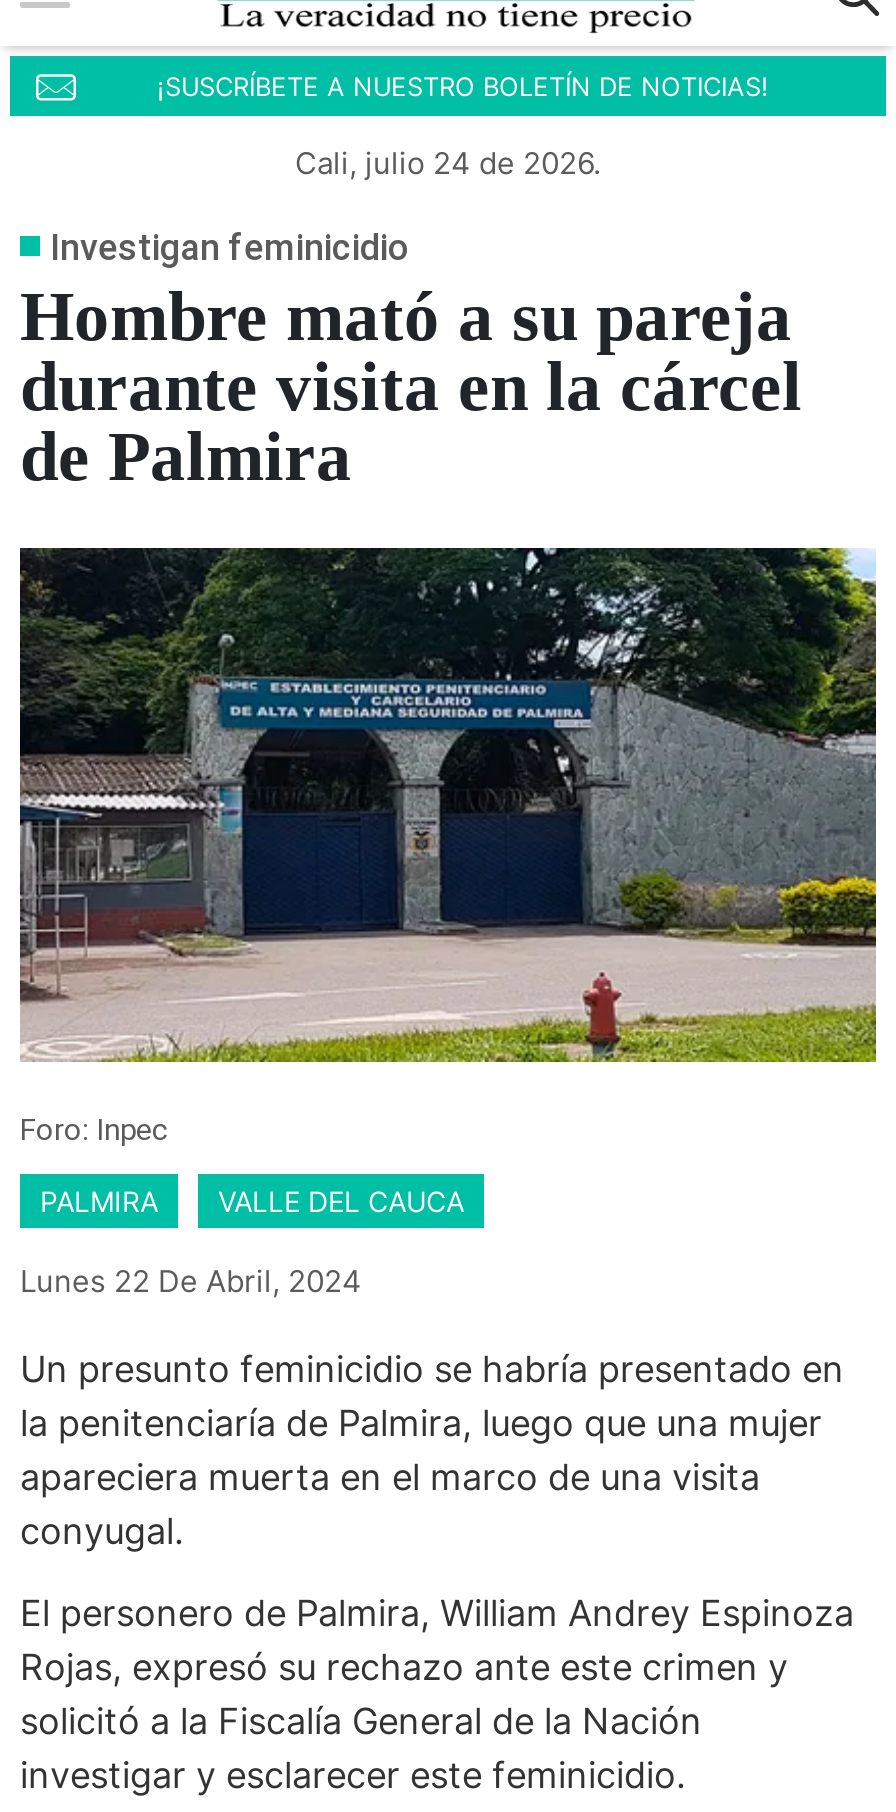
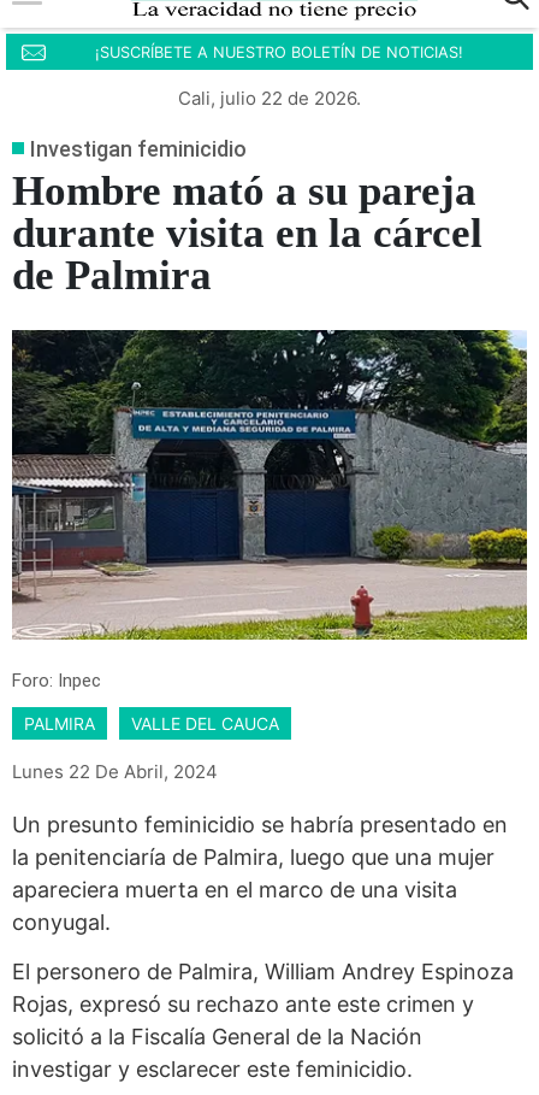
- Cali, julio 24 de 2026.
+ Cali, julio 22 de 2026.
